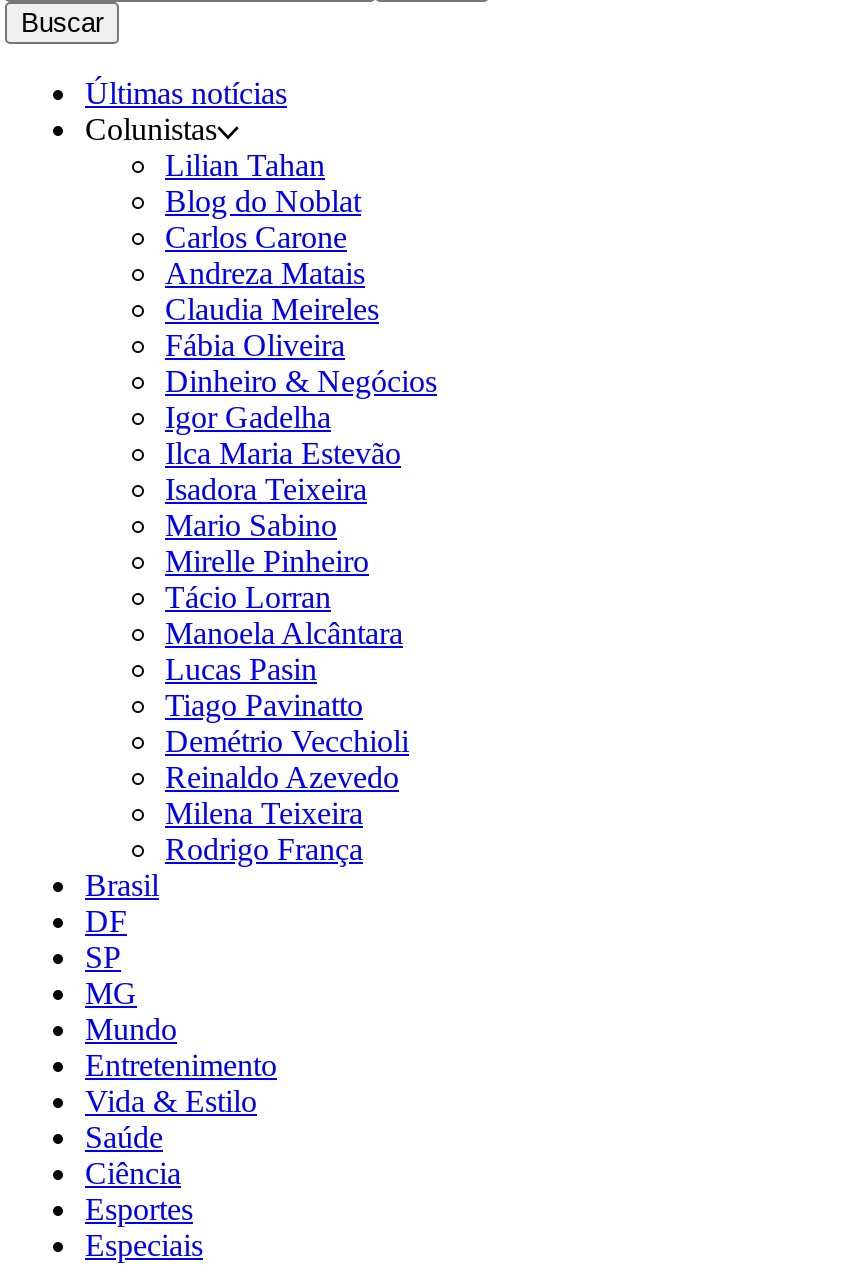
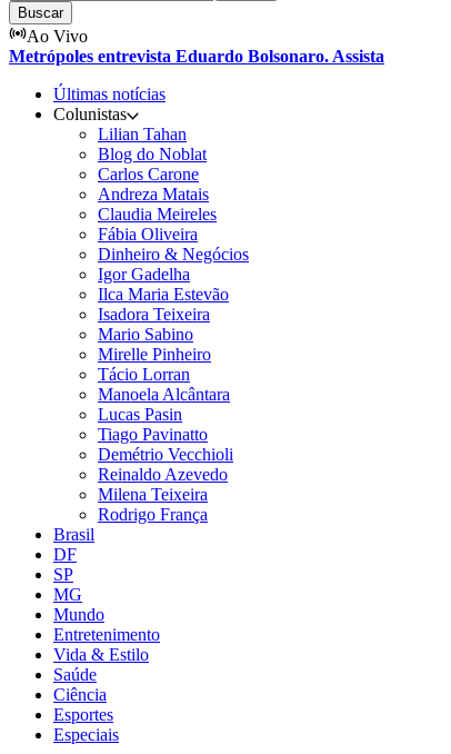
+ Ao Vivo
+ Metrópoles entrevista Eduardo Bolsonaro. Assista
